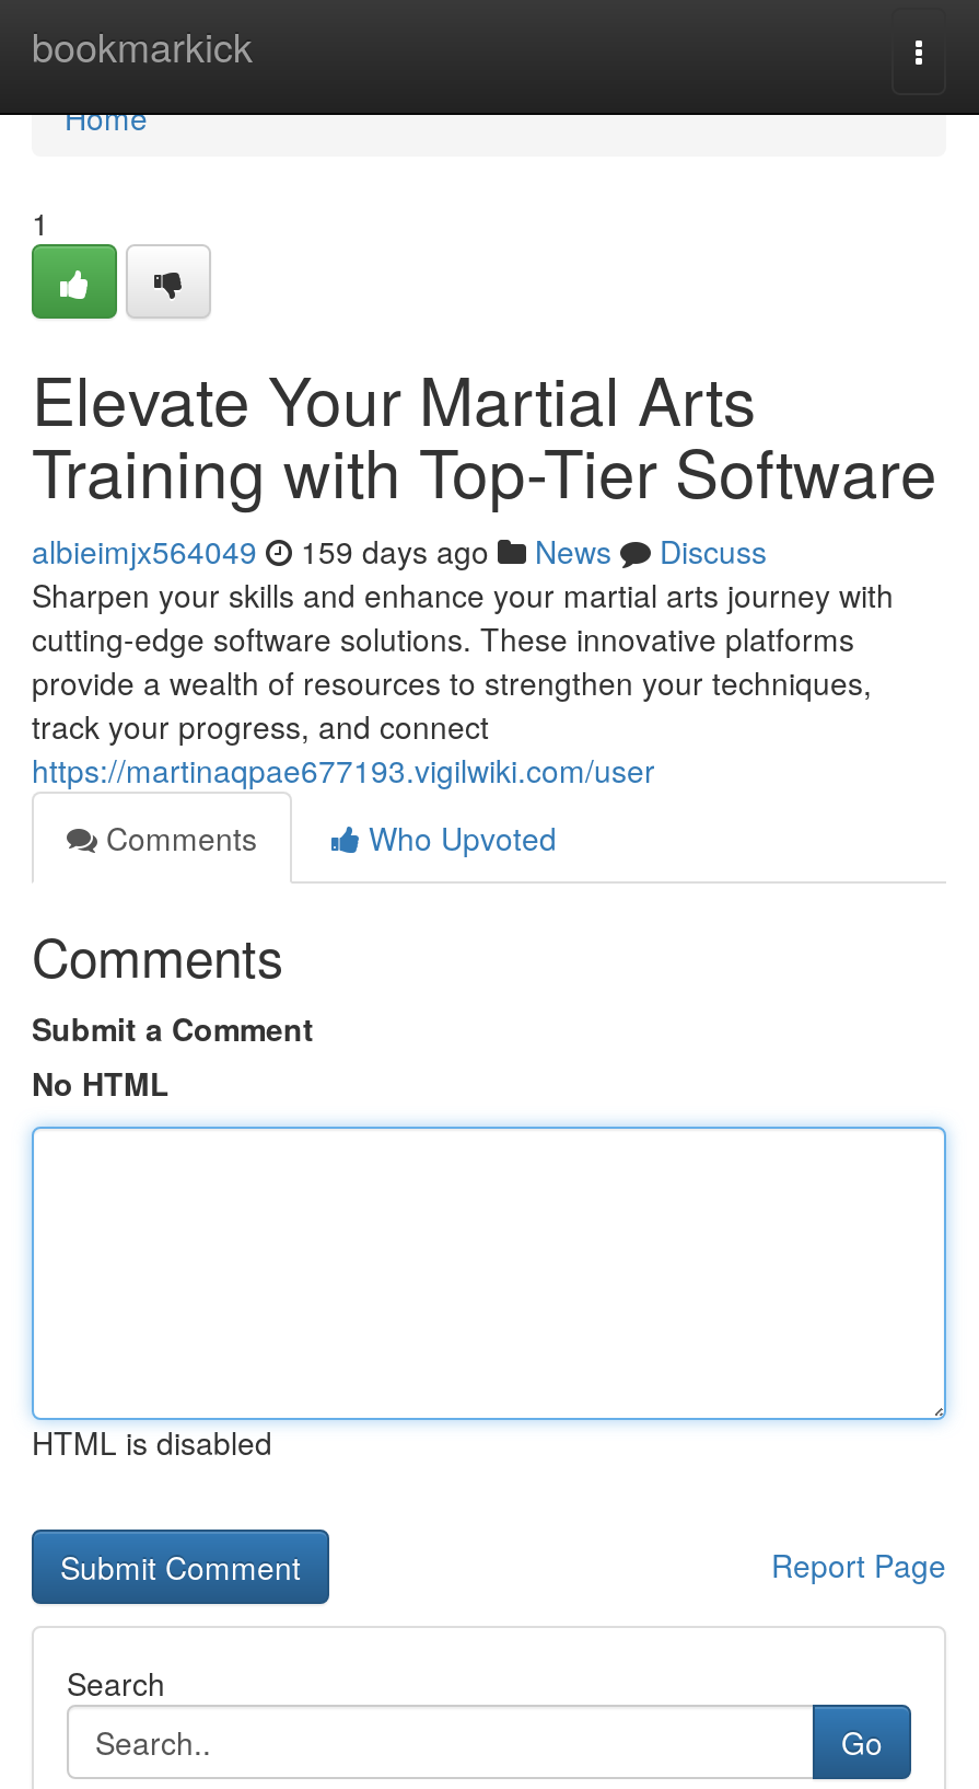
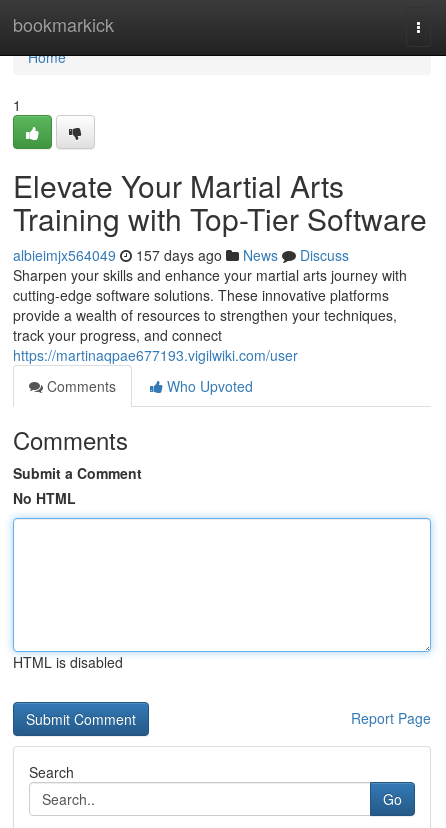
- albieimjx564049 159 days ago News Discuss
+ albieimjx564049 157 days ago News Discuss
